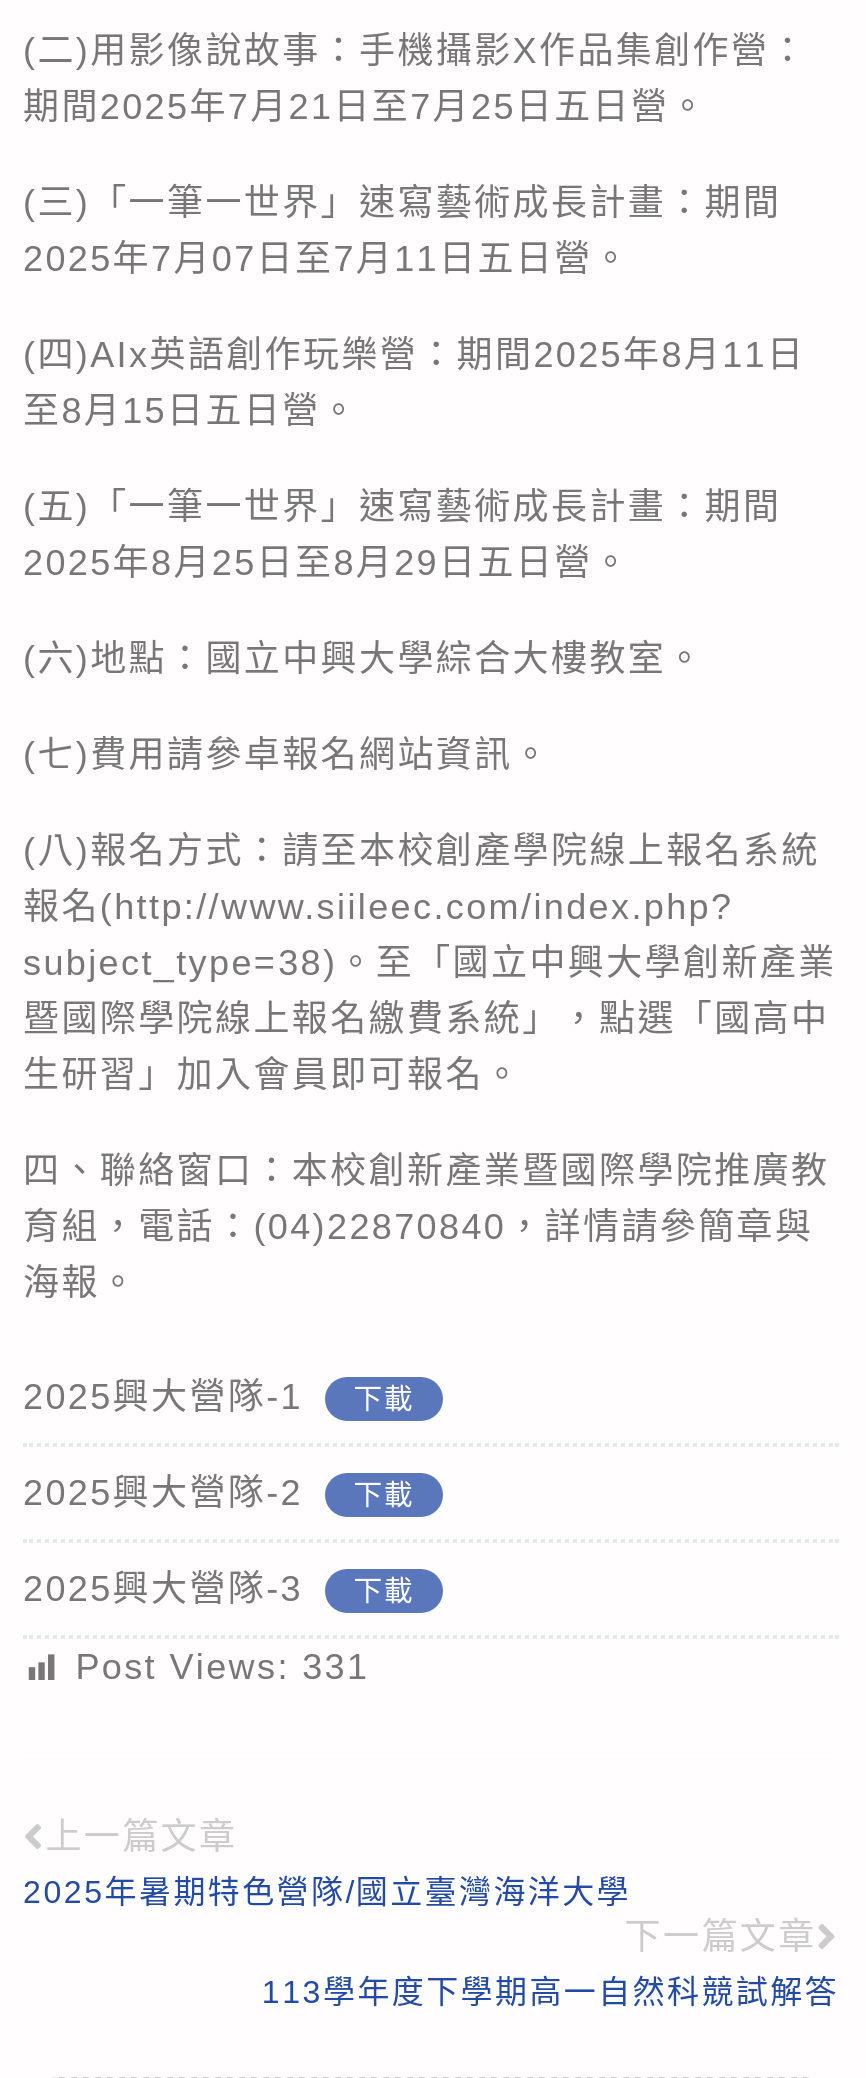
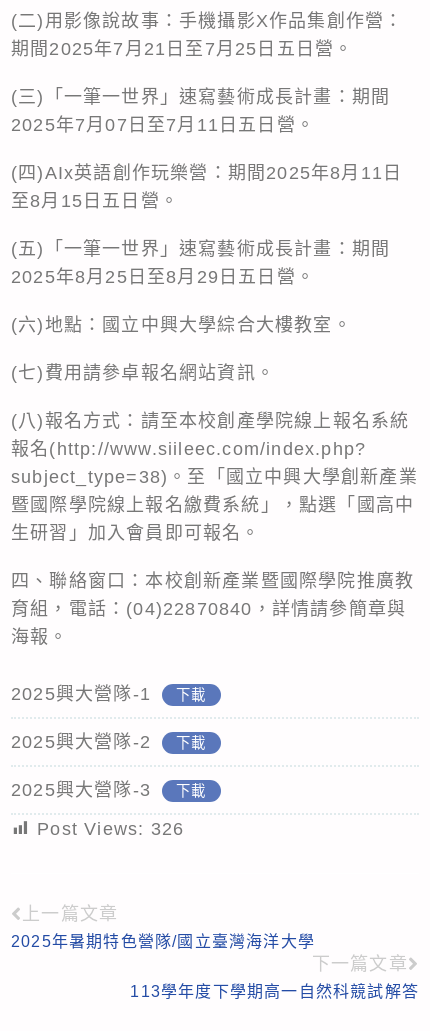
- Post Views: 331
+ Post Views: 326
